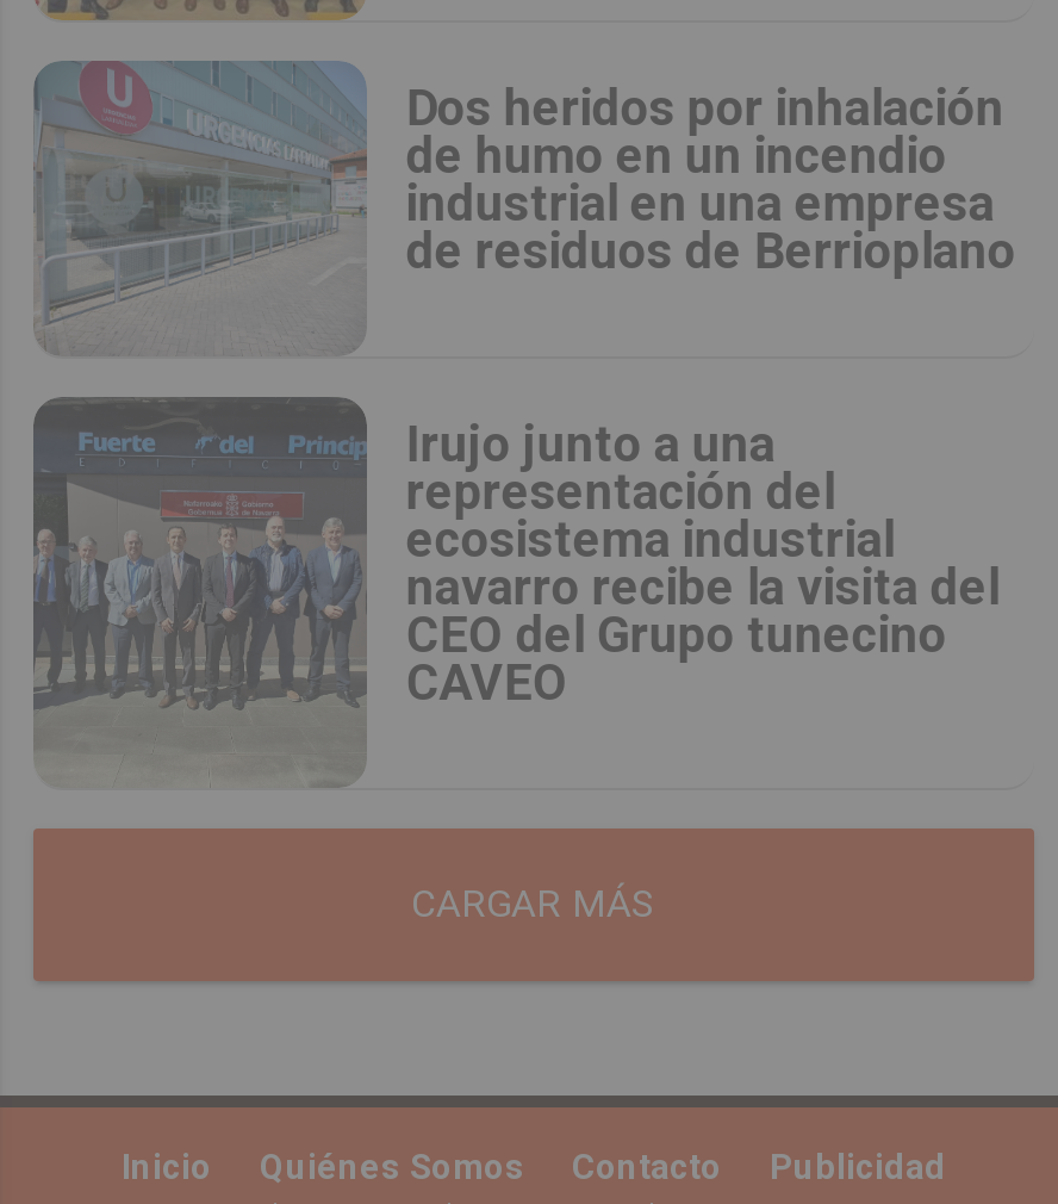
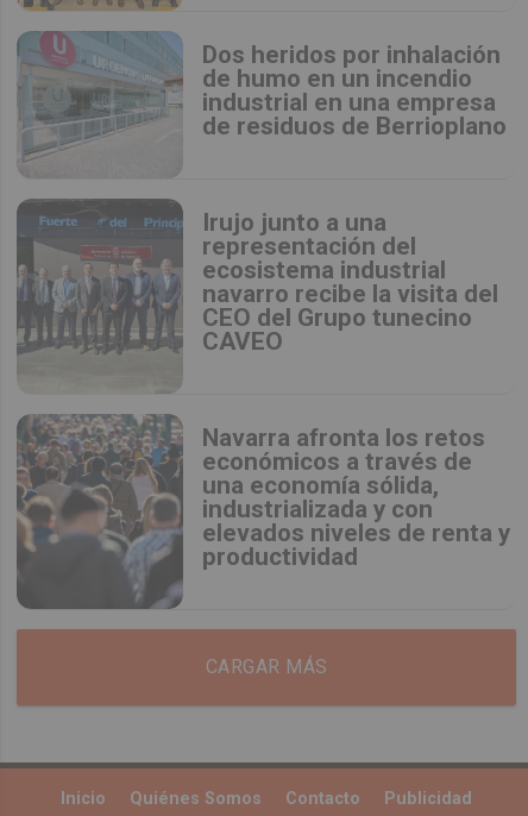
+ [image]
+ Navarra afronta los retos
+ económicos a través de
+ una economía sólida,
+ industrializada y con
+ elevados niveles de renta y
+ productividad
